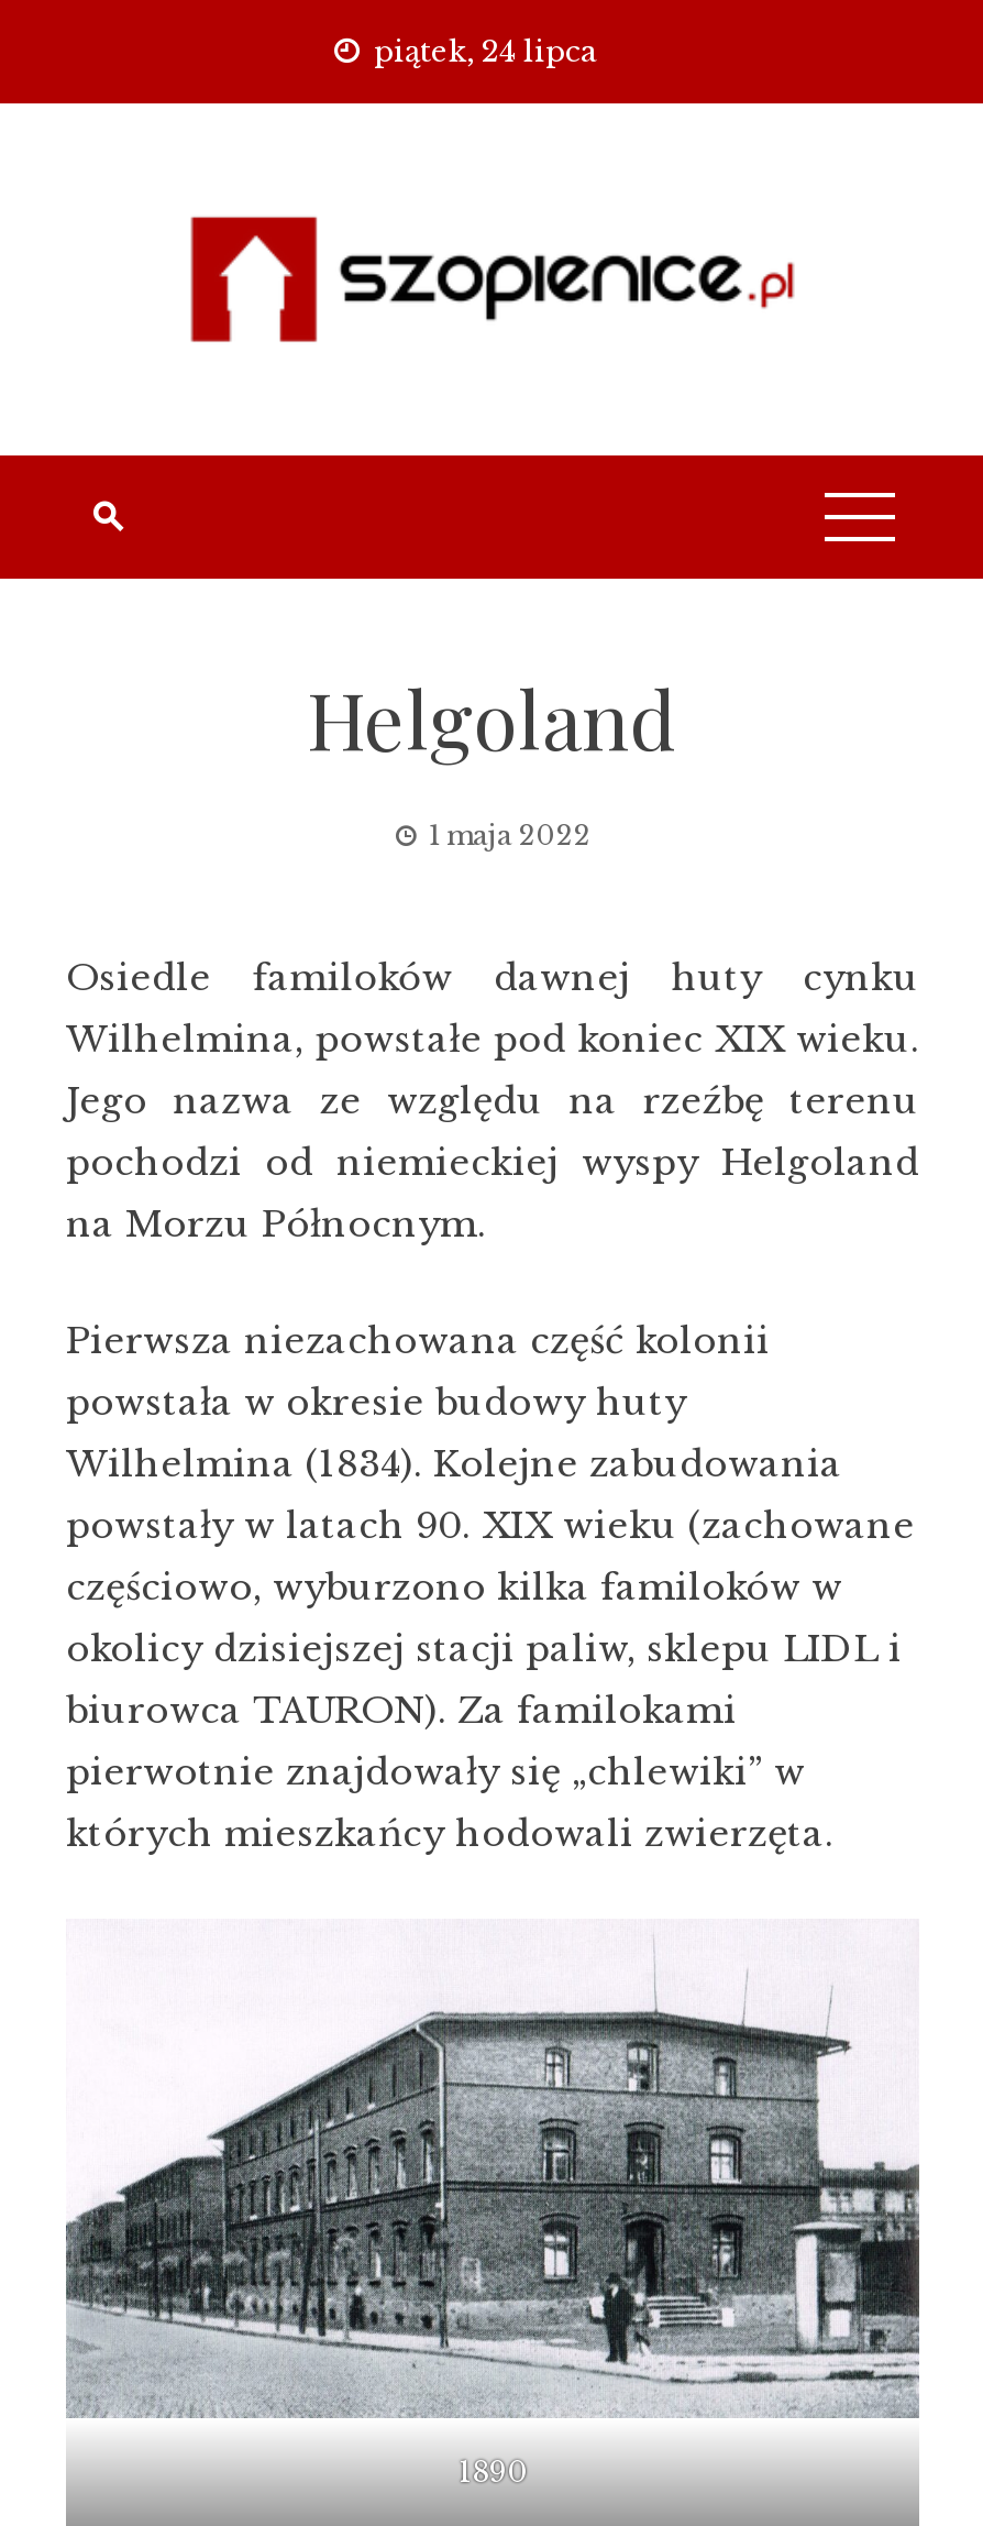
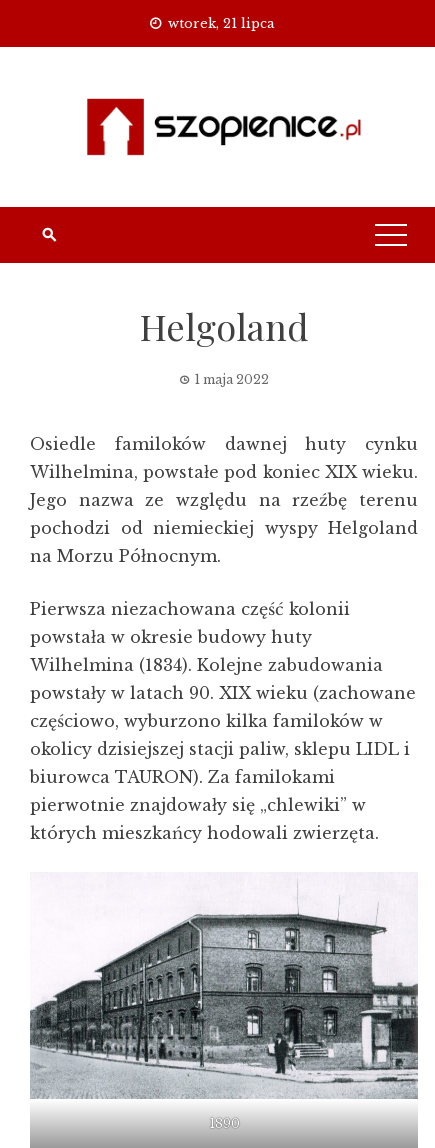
- piątek, 24 lipca
+ wtorek, 21 lipca
